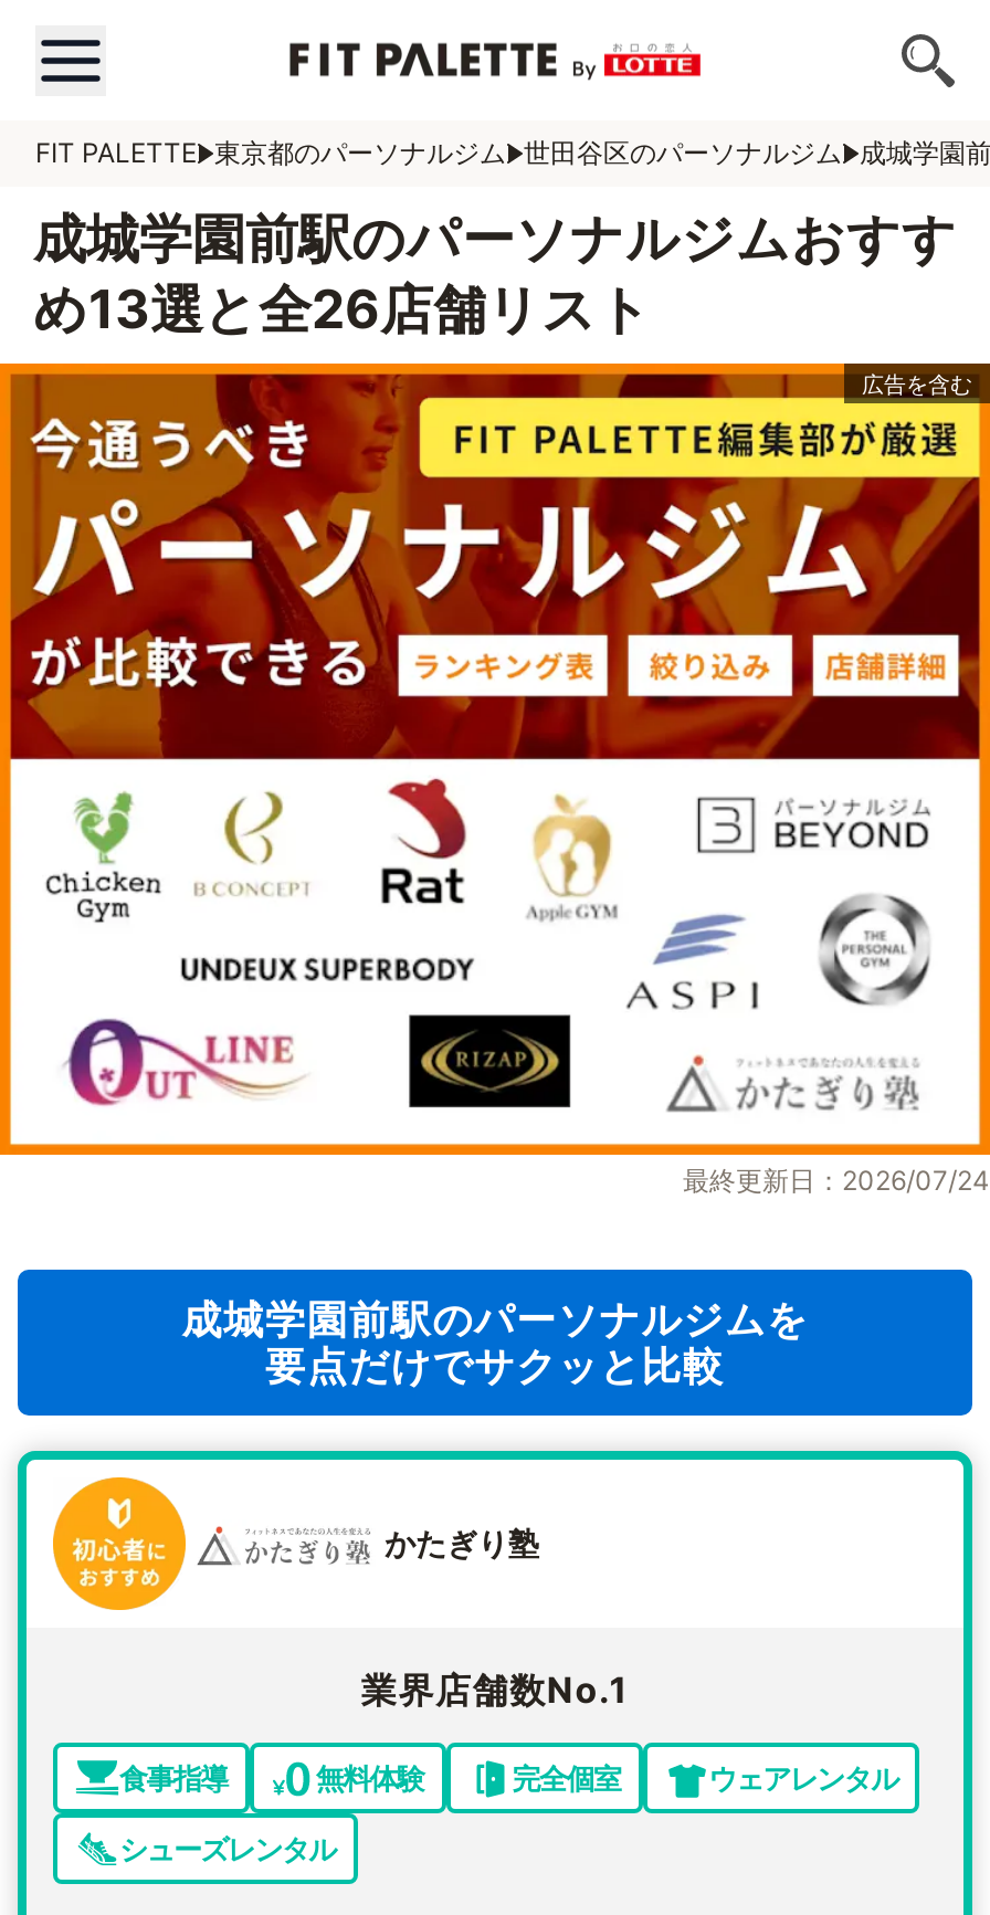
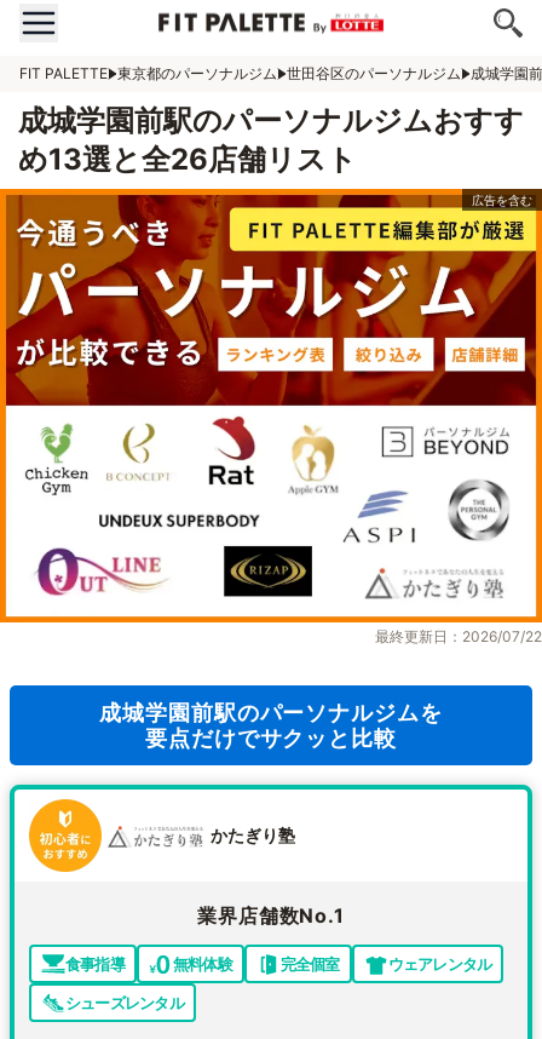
- 最終更新日：2026/07/24
+ 最終更新日：2026/07/22
